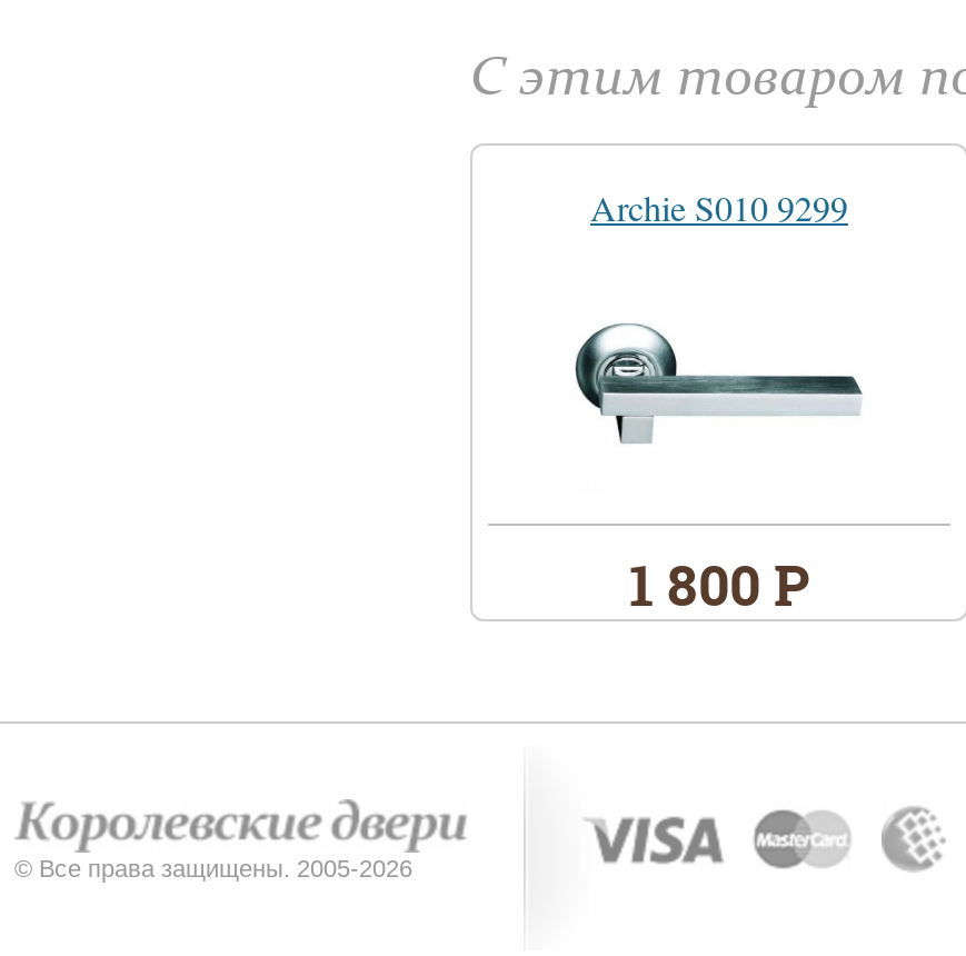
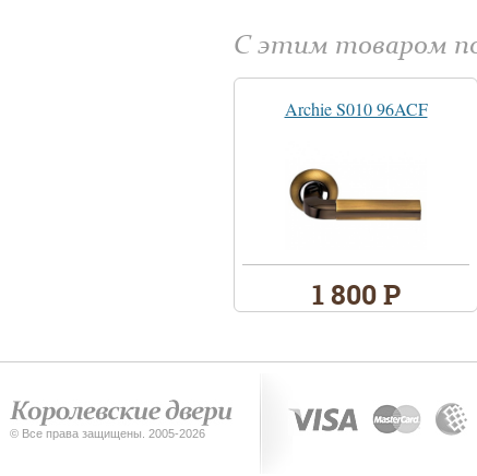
- Archie S010 9299
+ Archie S010 96ACF

- [image]
+ [image]
